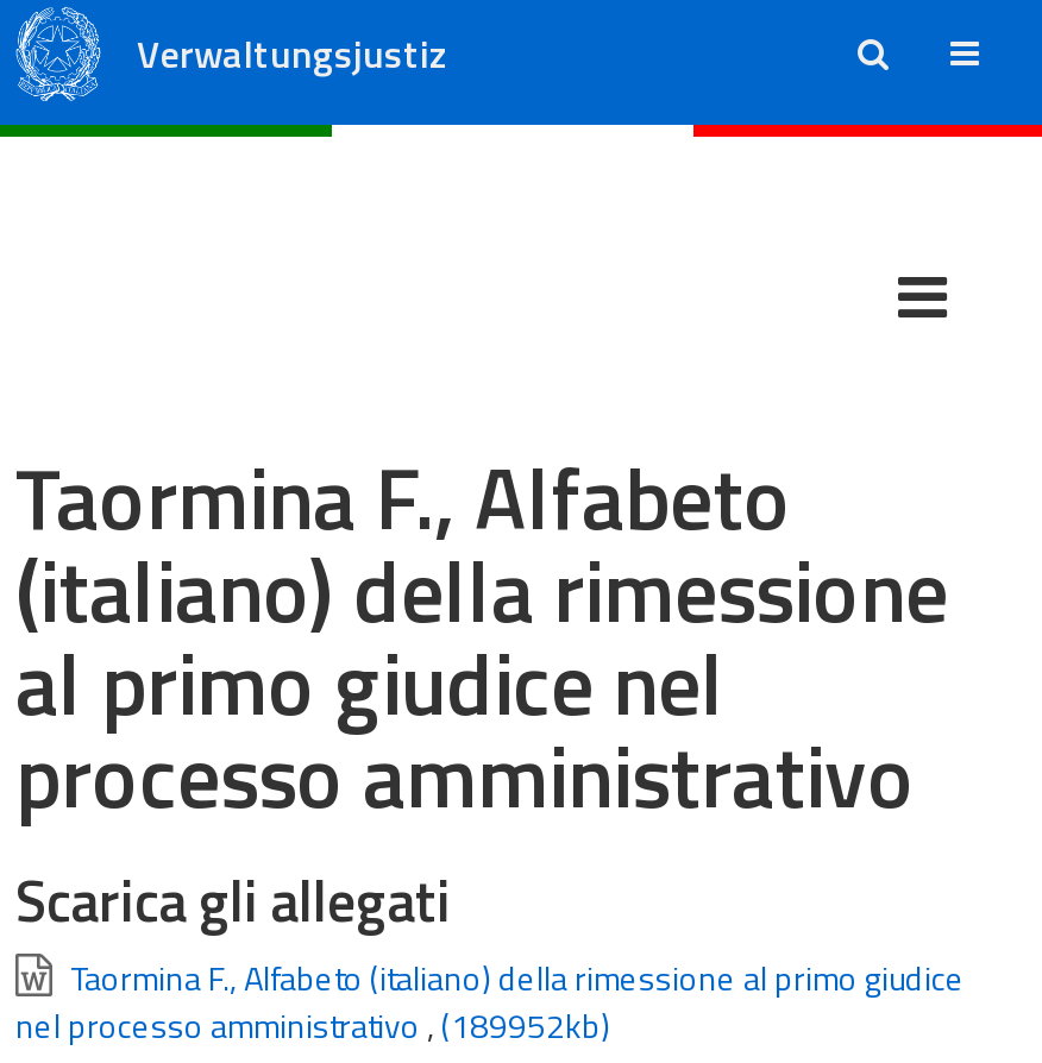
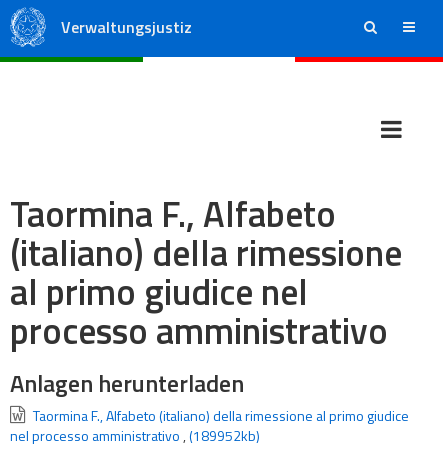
- Scarica gli allegati
+ Anlagen herunterladen
